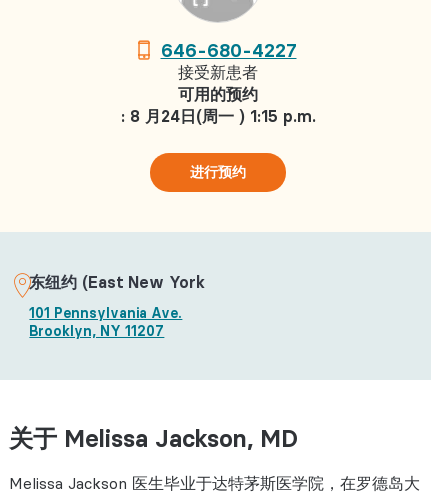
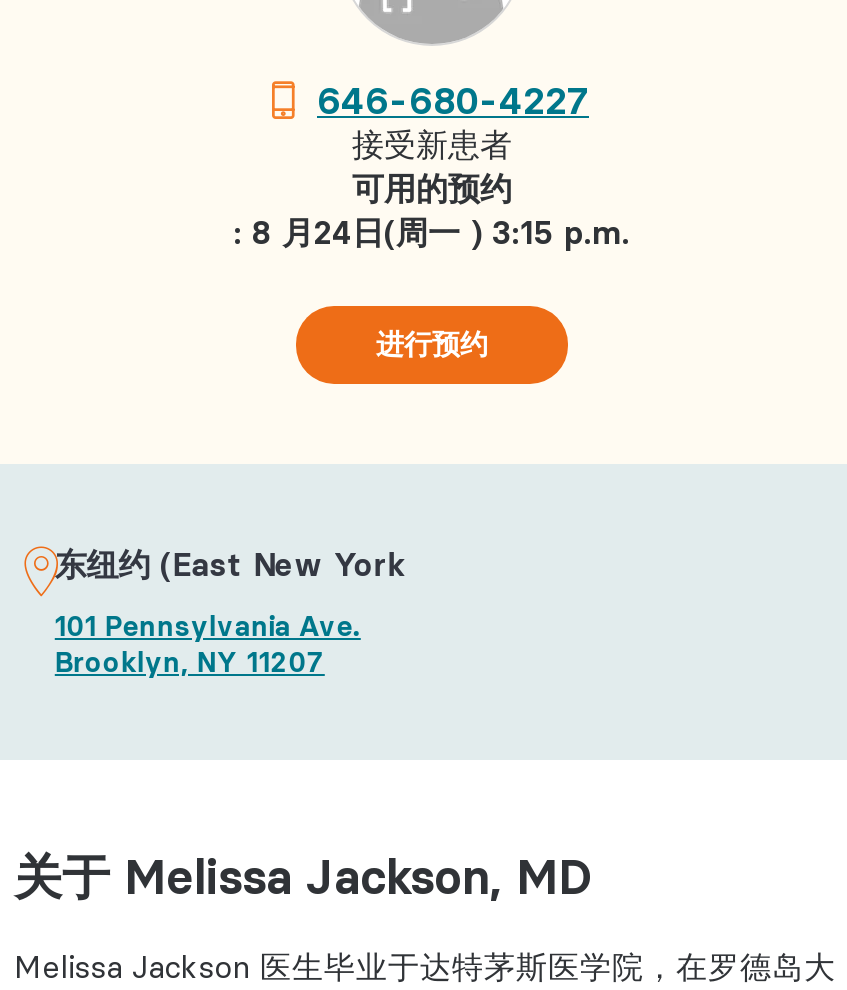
- : 8 月24日(周一 ) 1:15 p.m.
+ : 8 月24日(周一 ) 3:15 p.m.
